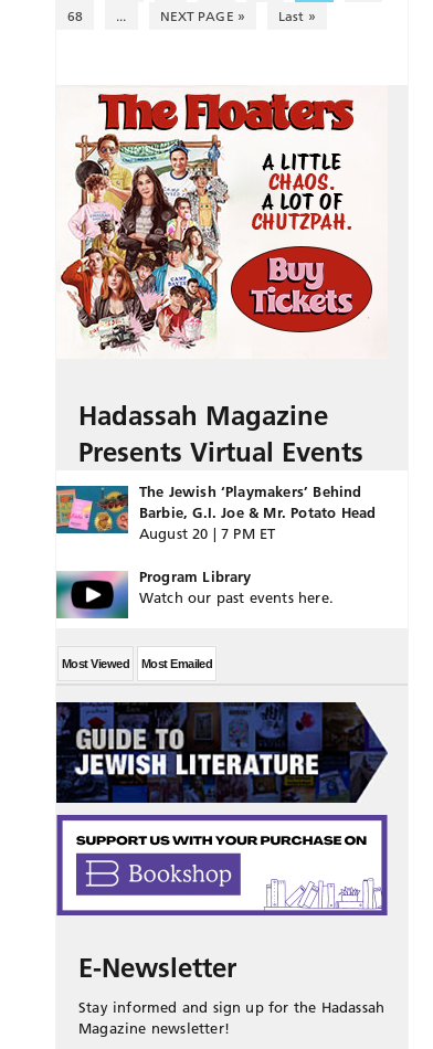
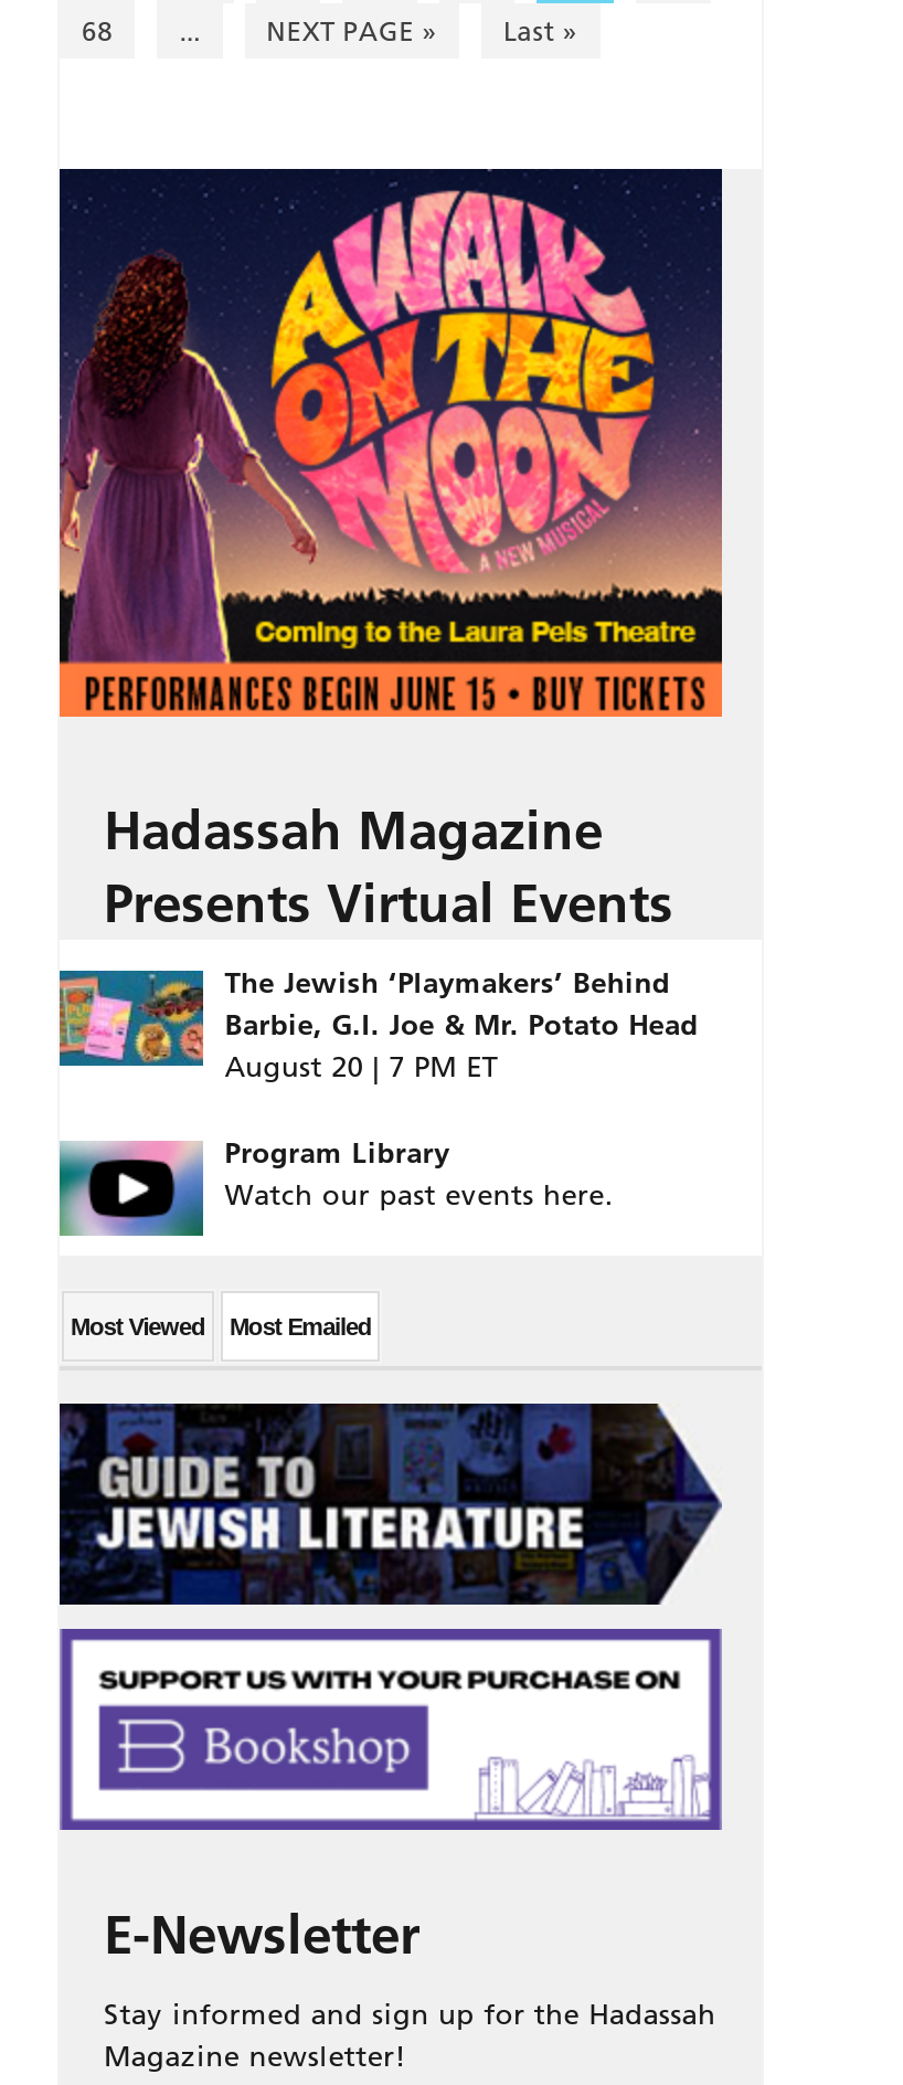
- [image]
+ [image]
